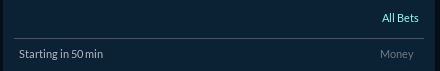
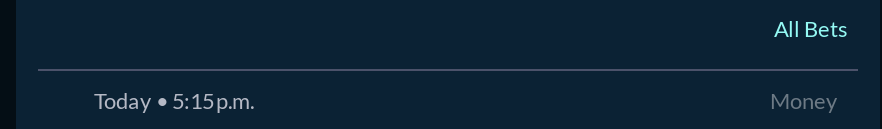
- Starting in 50 min
+ Today • 5:15 p.m.
